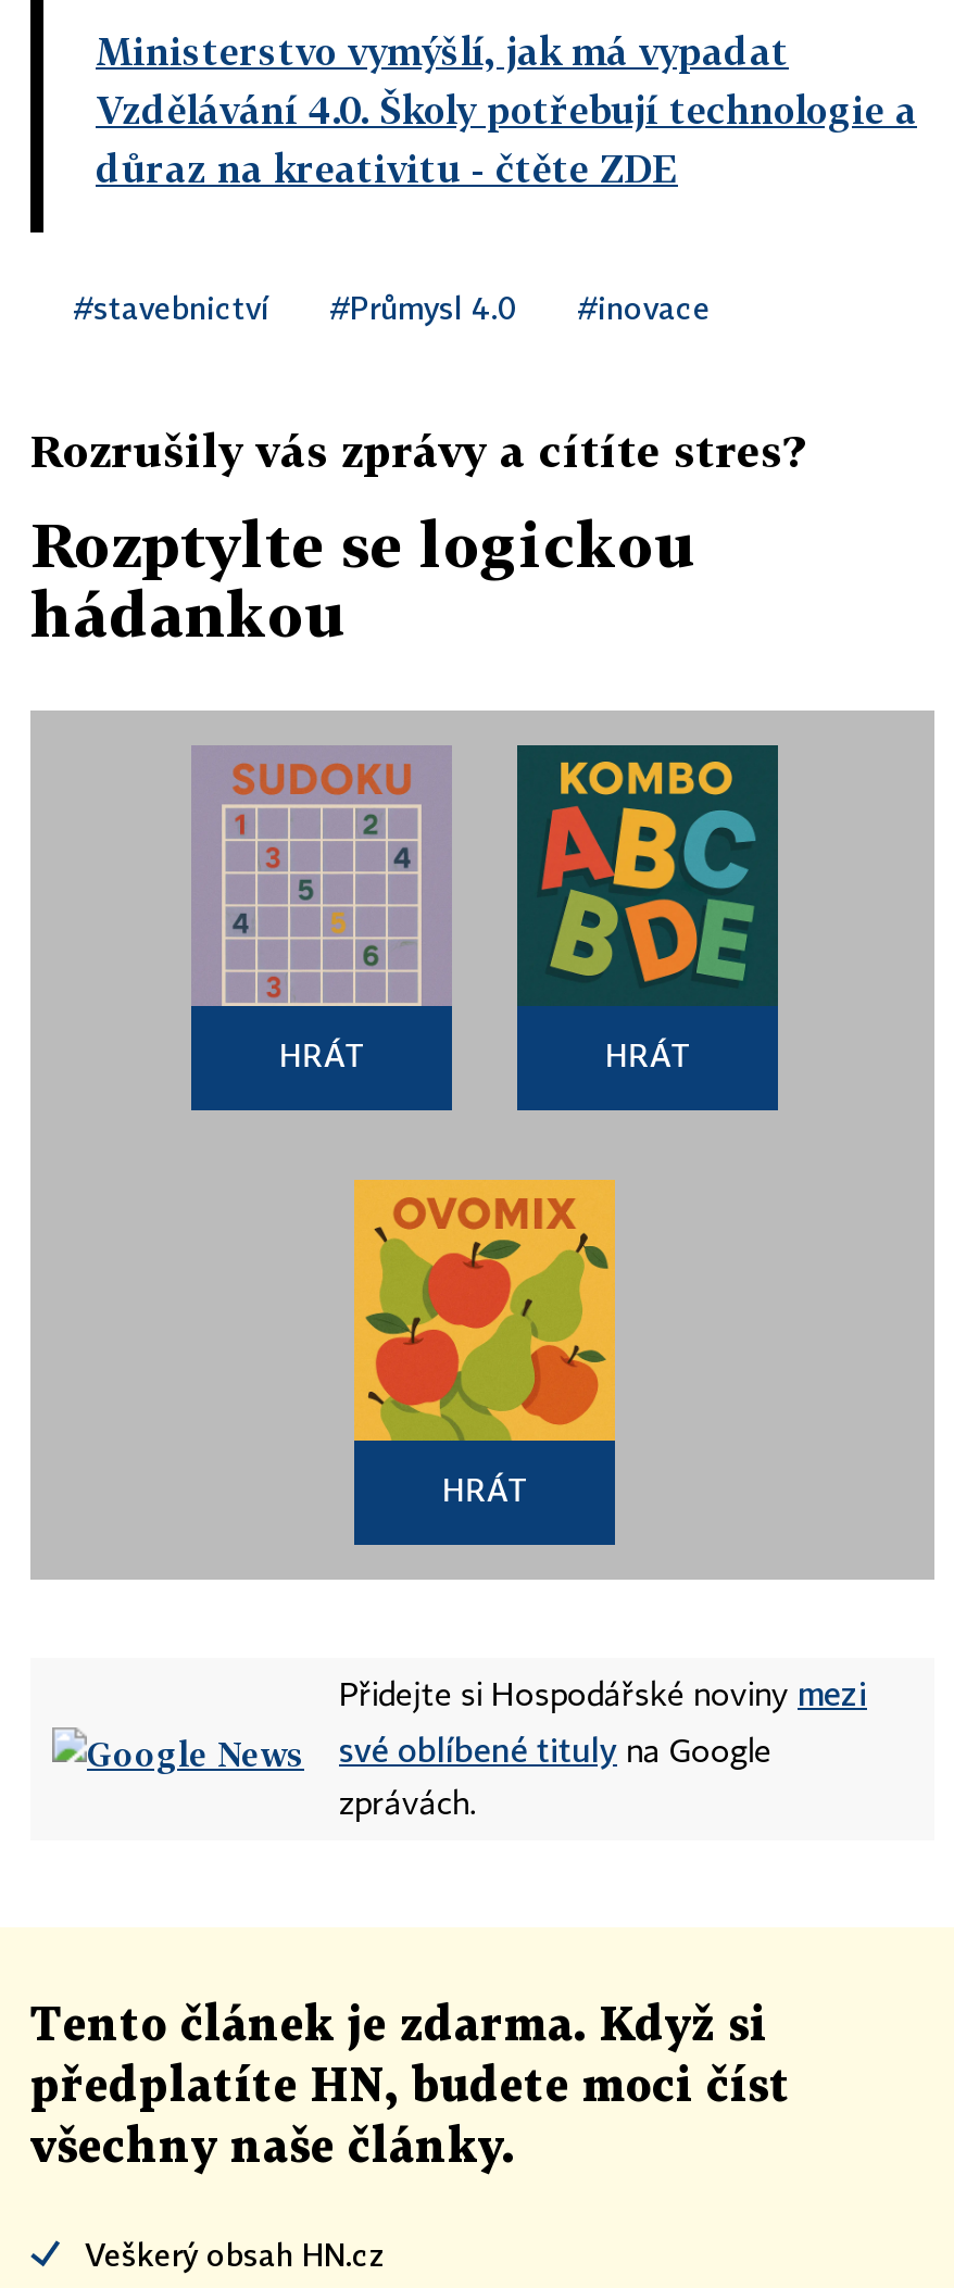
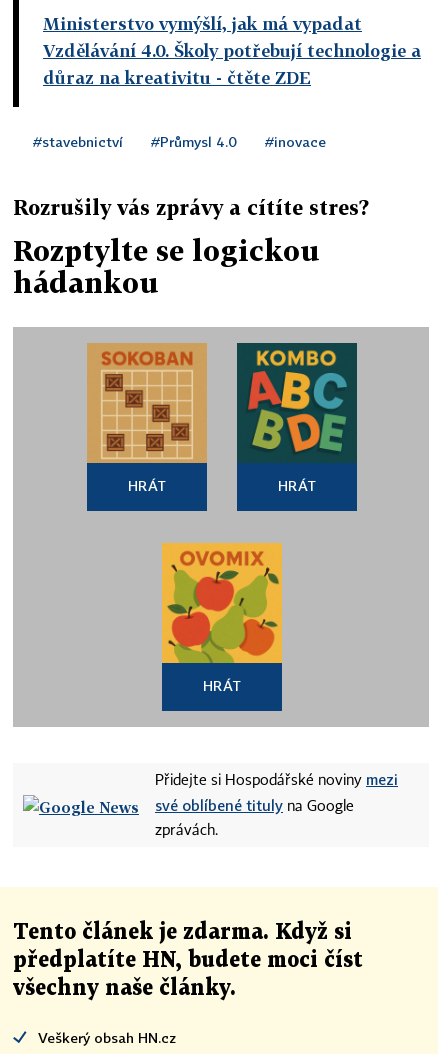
- [image]
+ [image]
